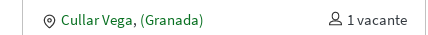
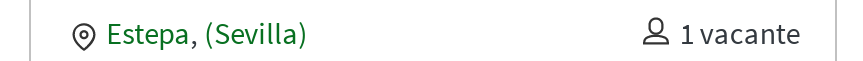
- Cullar Vega, (Granada)
+ Estepa, (Sevilla)
